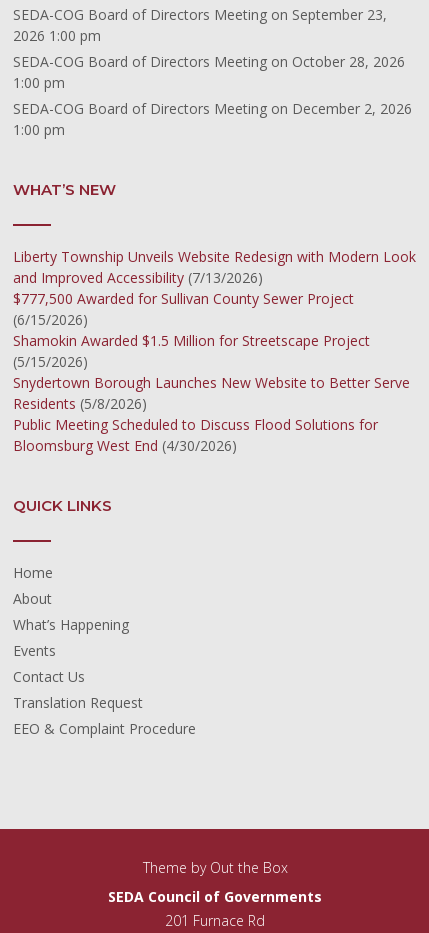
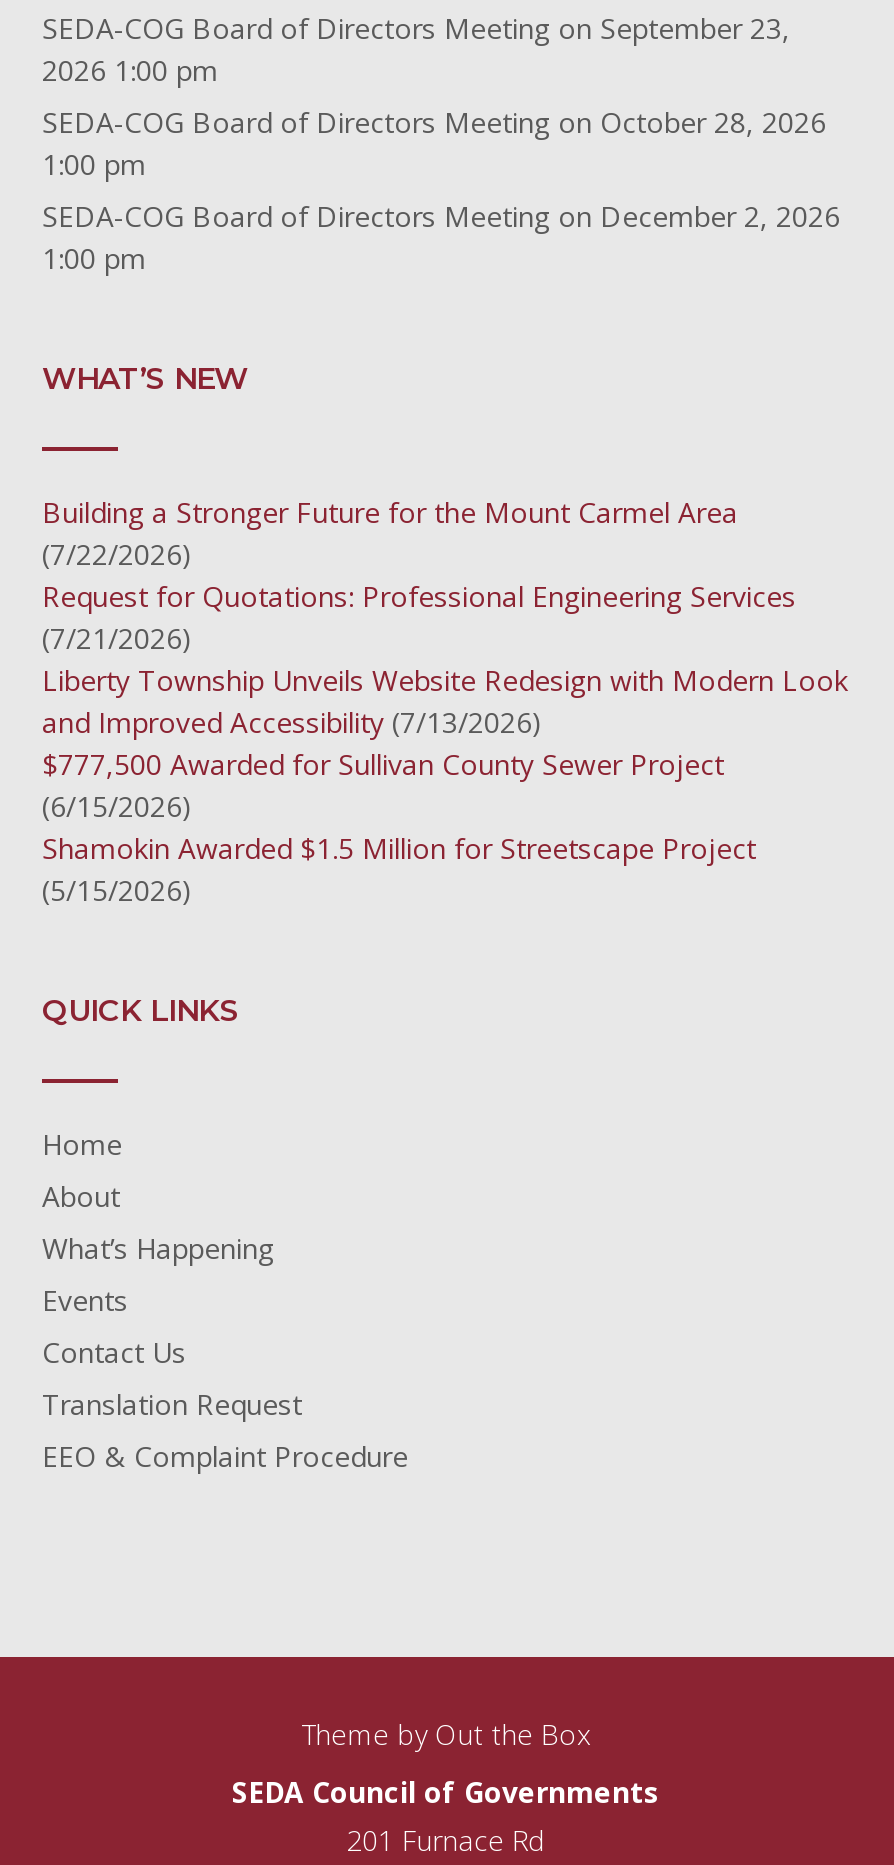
+ Building a Stronger Future for the Mount Carmel Area
+ (7/22/2026)
+ Request for Quotations: Professional Engineering Services
+ (7/21/2026)

moved down: Liberty Township Unveils Website Redesign with Modern Look | and Improved Accessibility (7/13/2026) | $777,500 Awarded for Sullivan County Sewer Project | (6/15/2026) | Shamokin Awarded $1.5 Million for Streetscape Project | (5/15/2026)

- Snydertown Borough Launches New Website to Better Serve
- Residents (5/8/2026)
- Public Meeting Scheduled to Discuss Flood Solutions for
- Bloomsburg West End (4/30/2026)
